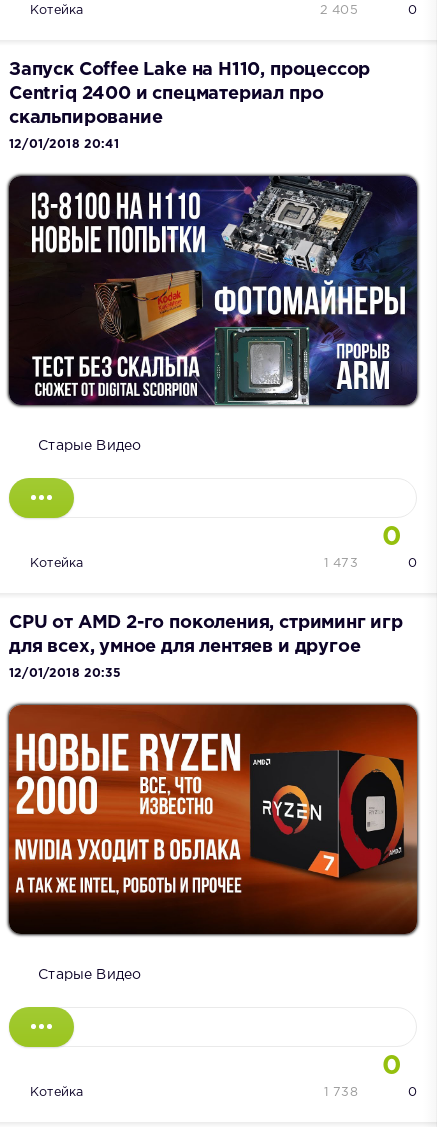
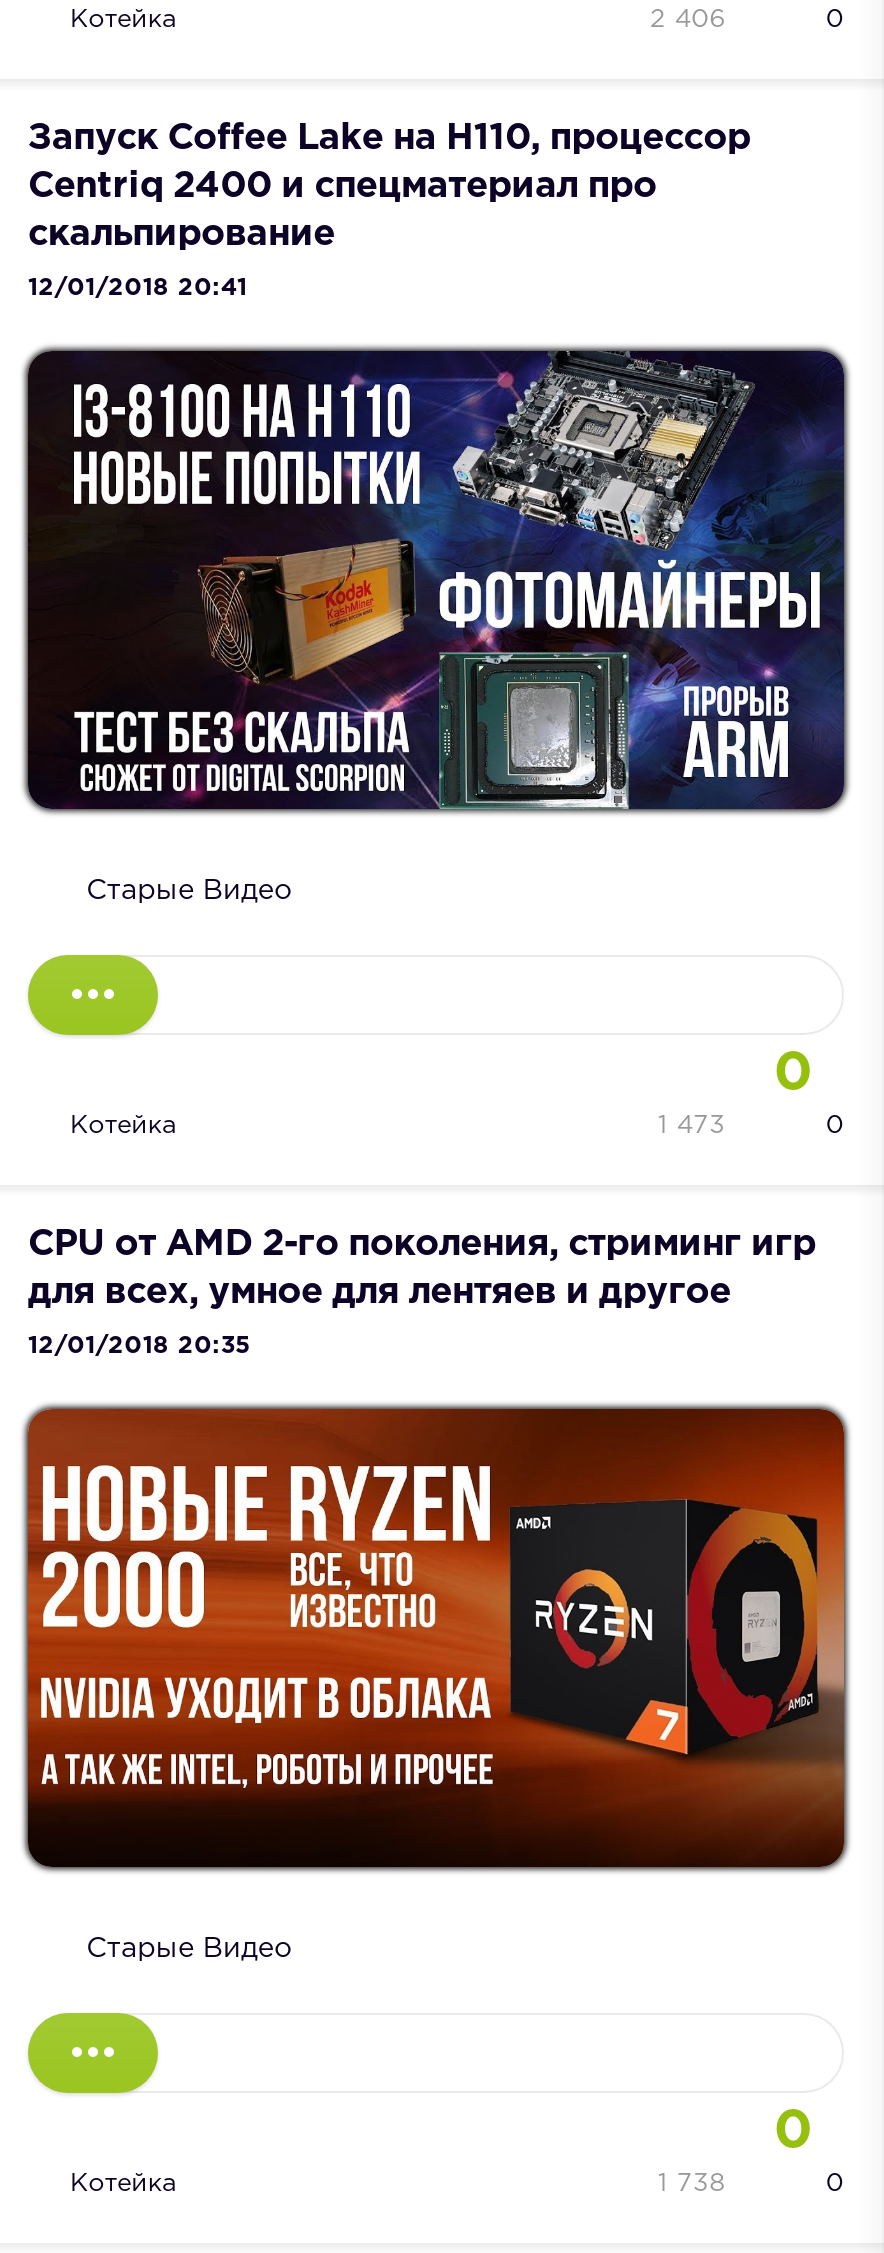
- 2 405
+ 2 406
